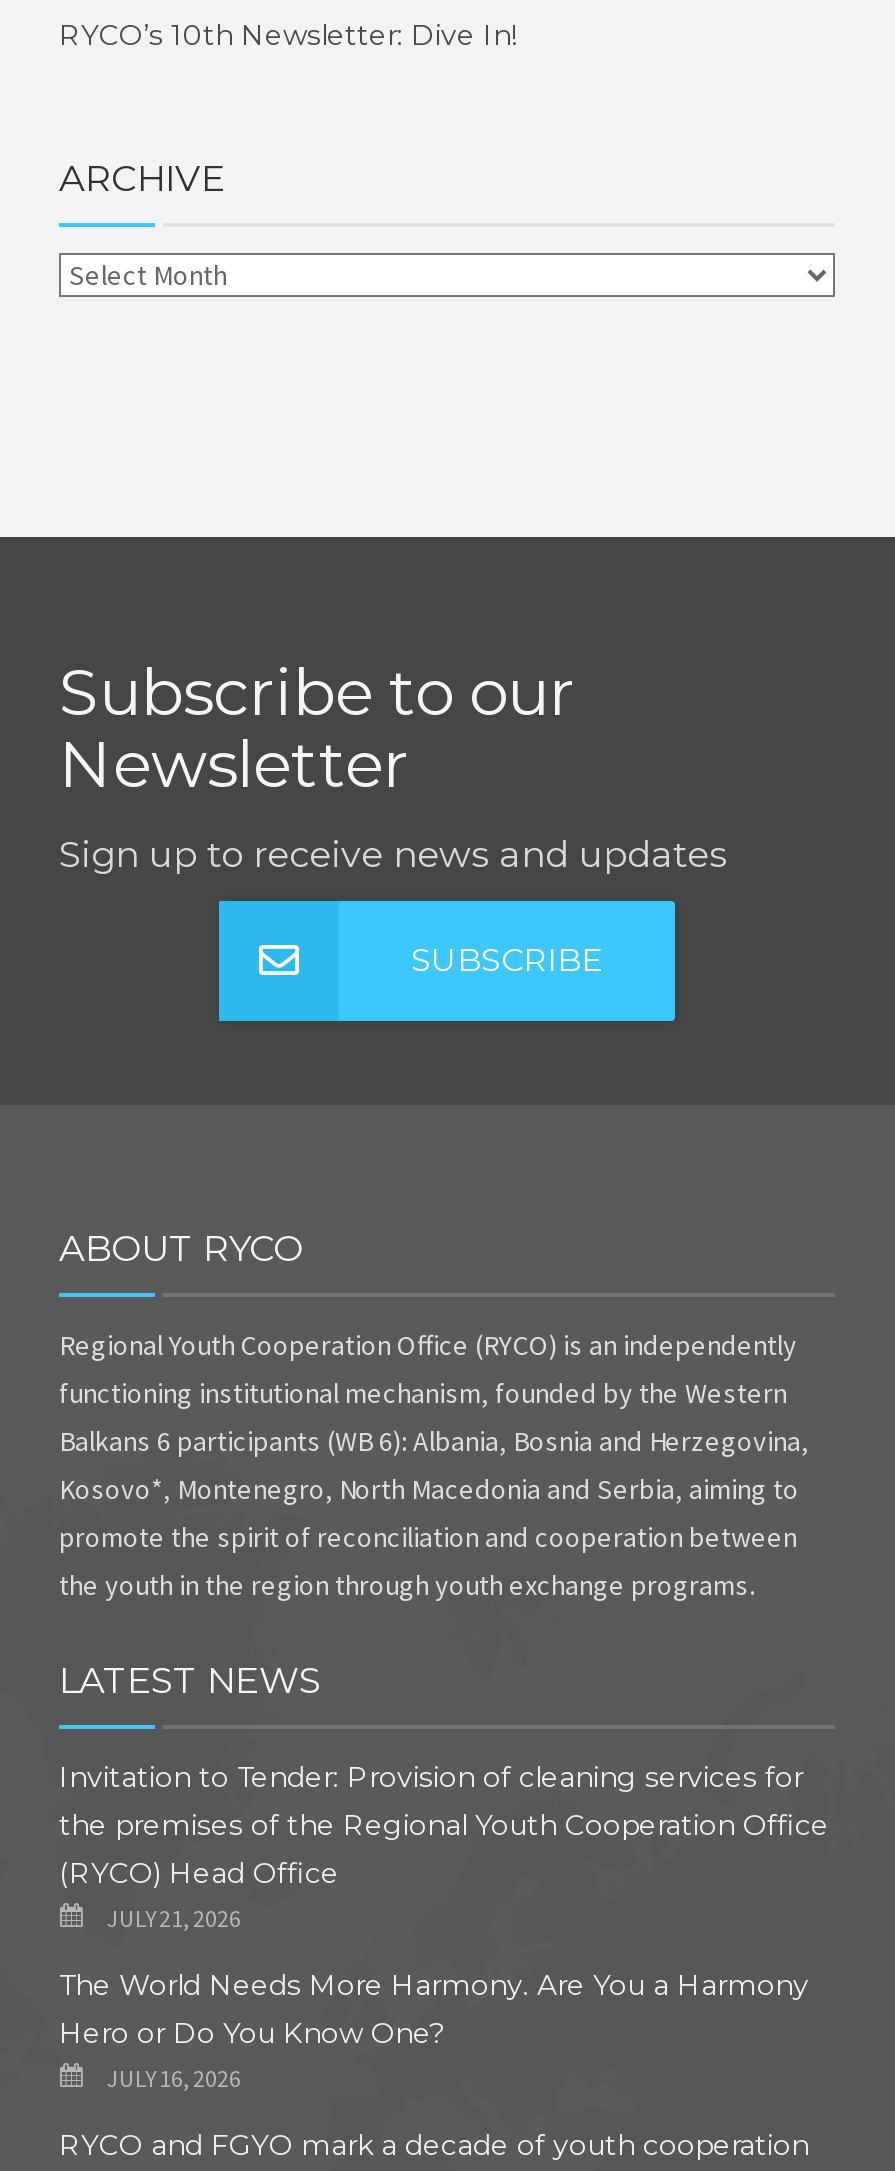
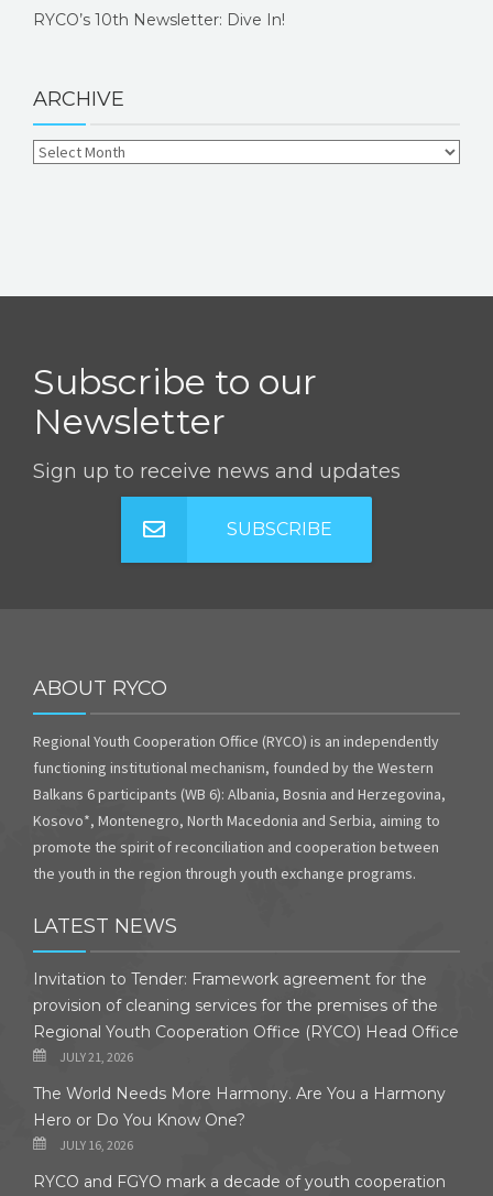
- Invitation to Tender: Provision of cleaning services for
- the premises of the Regional Youth Cooperation Office
- (RYCO) Head Office
+ Invitation to Tender: Framework agreement for the
+ provision of cleaning services for the premises of the
+ Regional Youth Cooperation Office (RYCO) Head Office
